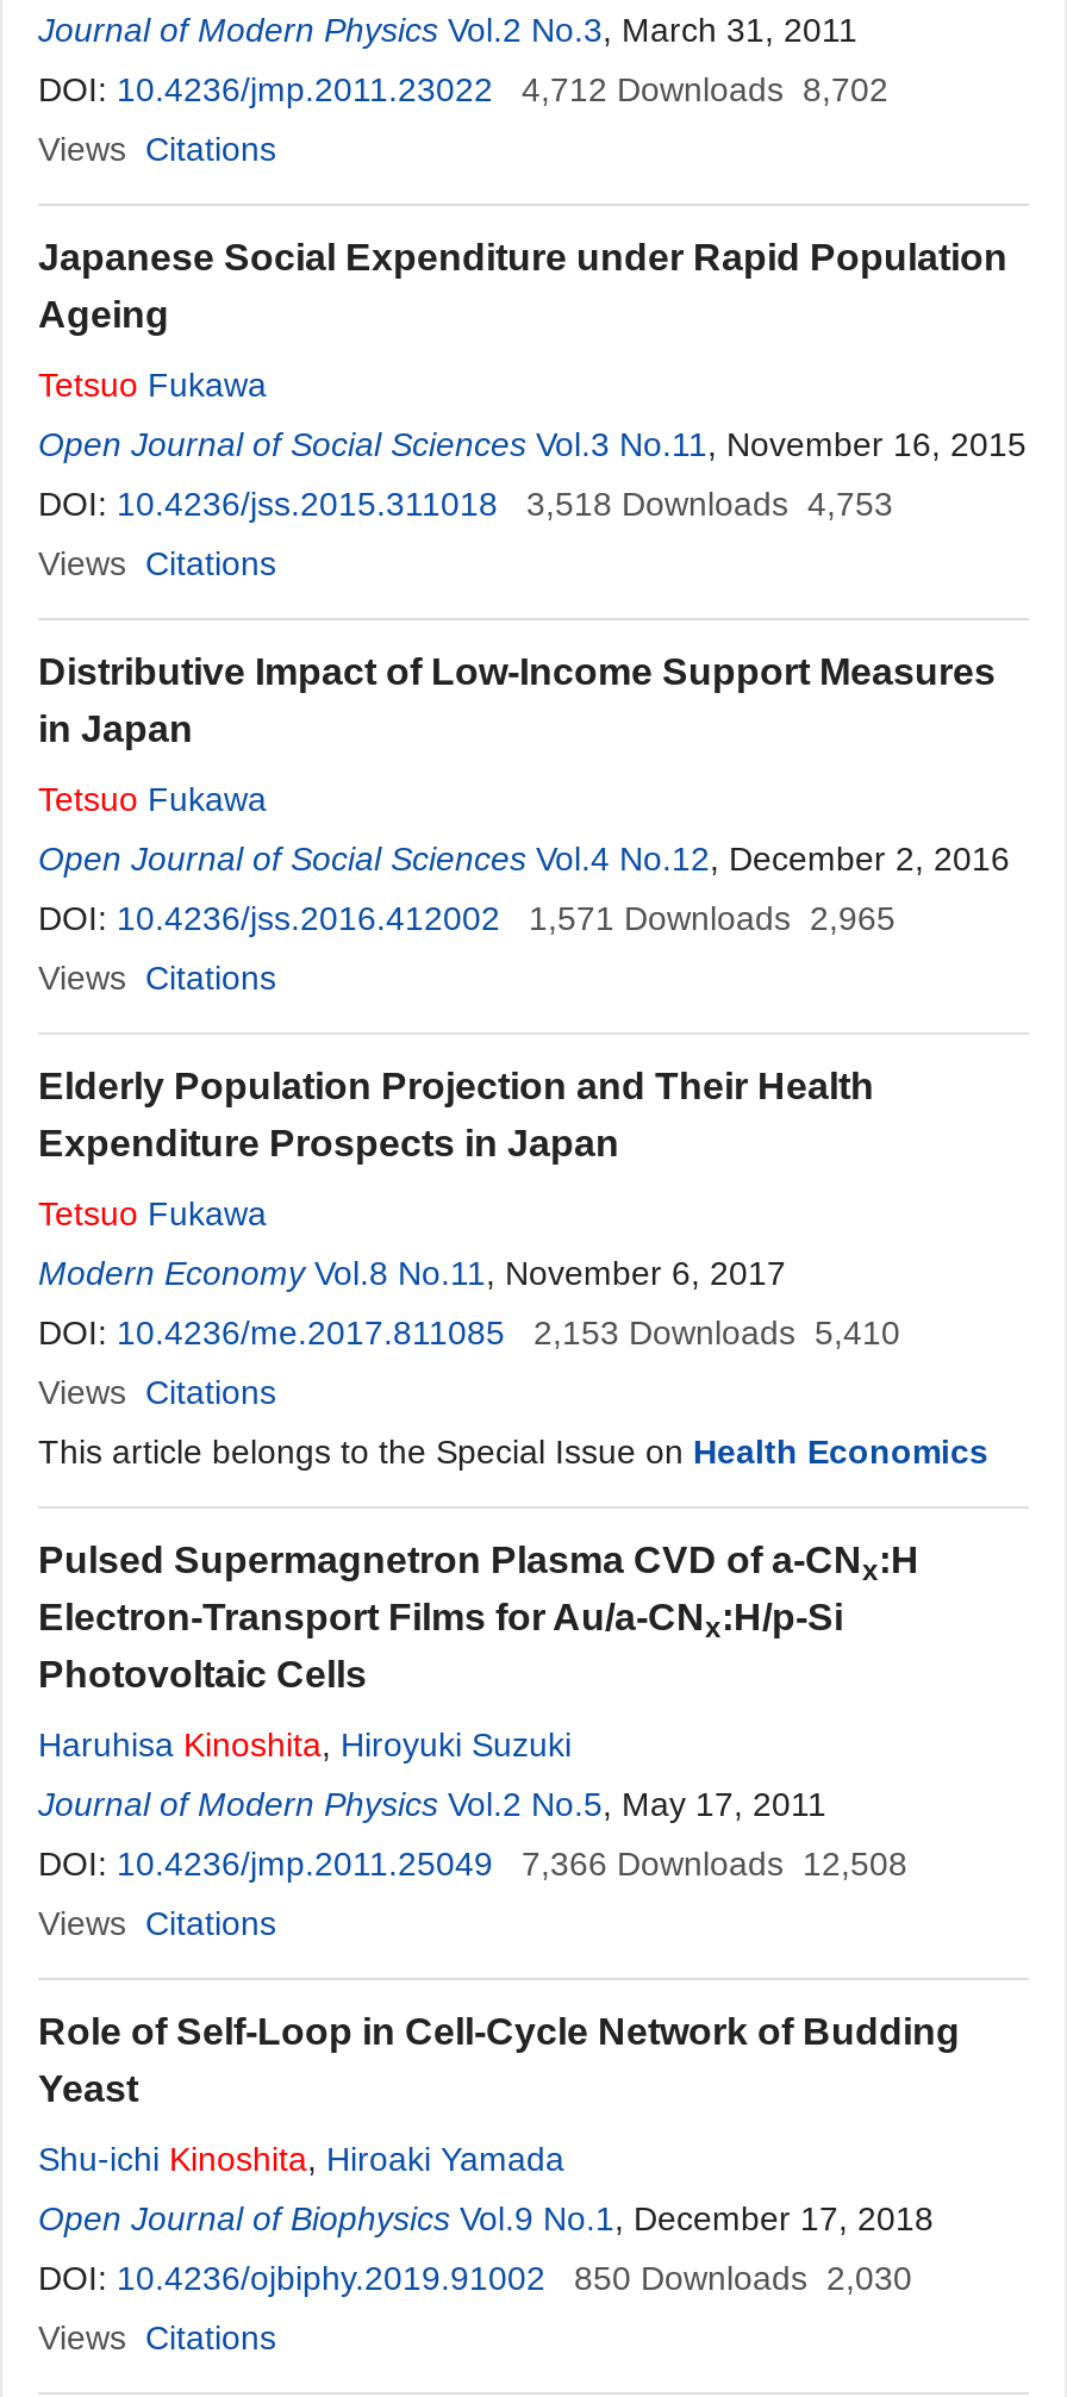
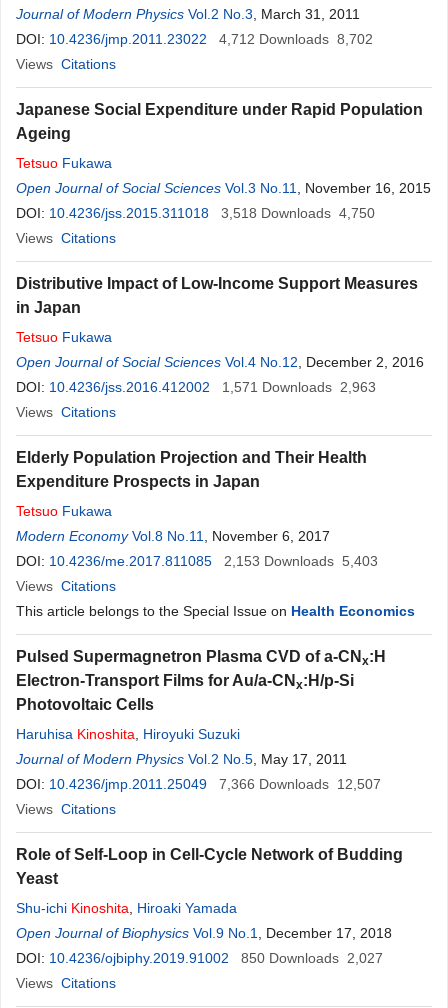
- DOI: 10.4236/jss.2015.311018 3,518 Downloads 4,753
+ DOI: 10.4236/jss.2015.311018 3,518 Downloads 4,750

- DOI: 10.4236/jss.2016.412002 1,571 Downloads 2,965
+ DOI: 10.4236/jss.2016.412002 1,571 Downloads 2,963

- DOI: 10.4236/me.2017.811085 2,153 Downloads 5,410
+ DOI: 10.4236/me.2017.811085 2,153 Downloads 5,403

- DOI: 10.4236/jmp.2011.25049 7,366 Downloads 12,508
+ DOI: 10.4236/jmp.2011.25049 7,366 Downloads 12,507

- DOI: 10.4236/ojbiphy.2019.91002 850 Downloads 2,030
+ DOI: 10.4236/ojbiphy.2019.91002 850 Downloads 2,027
